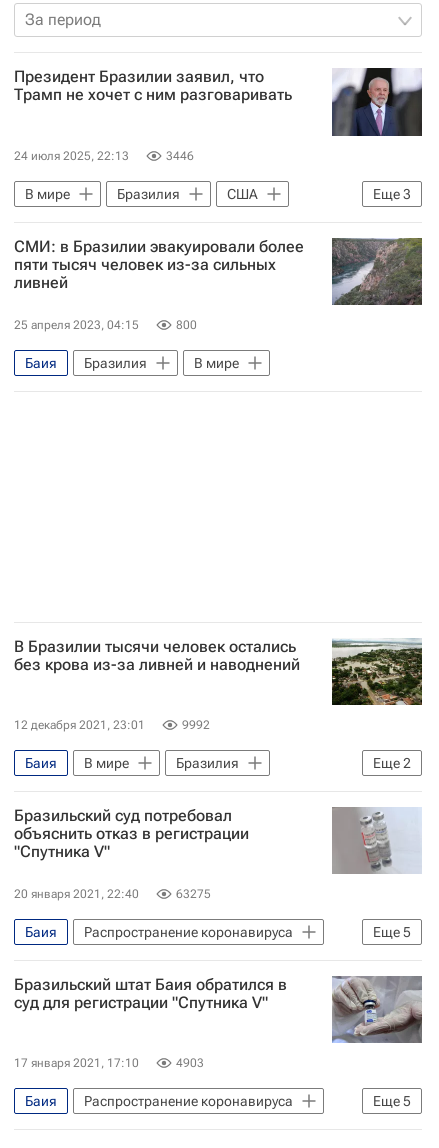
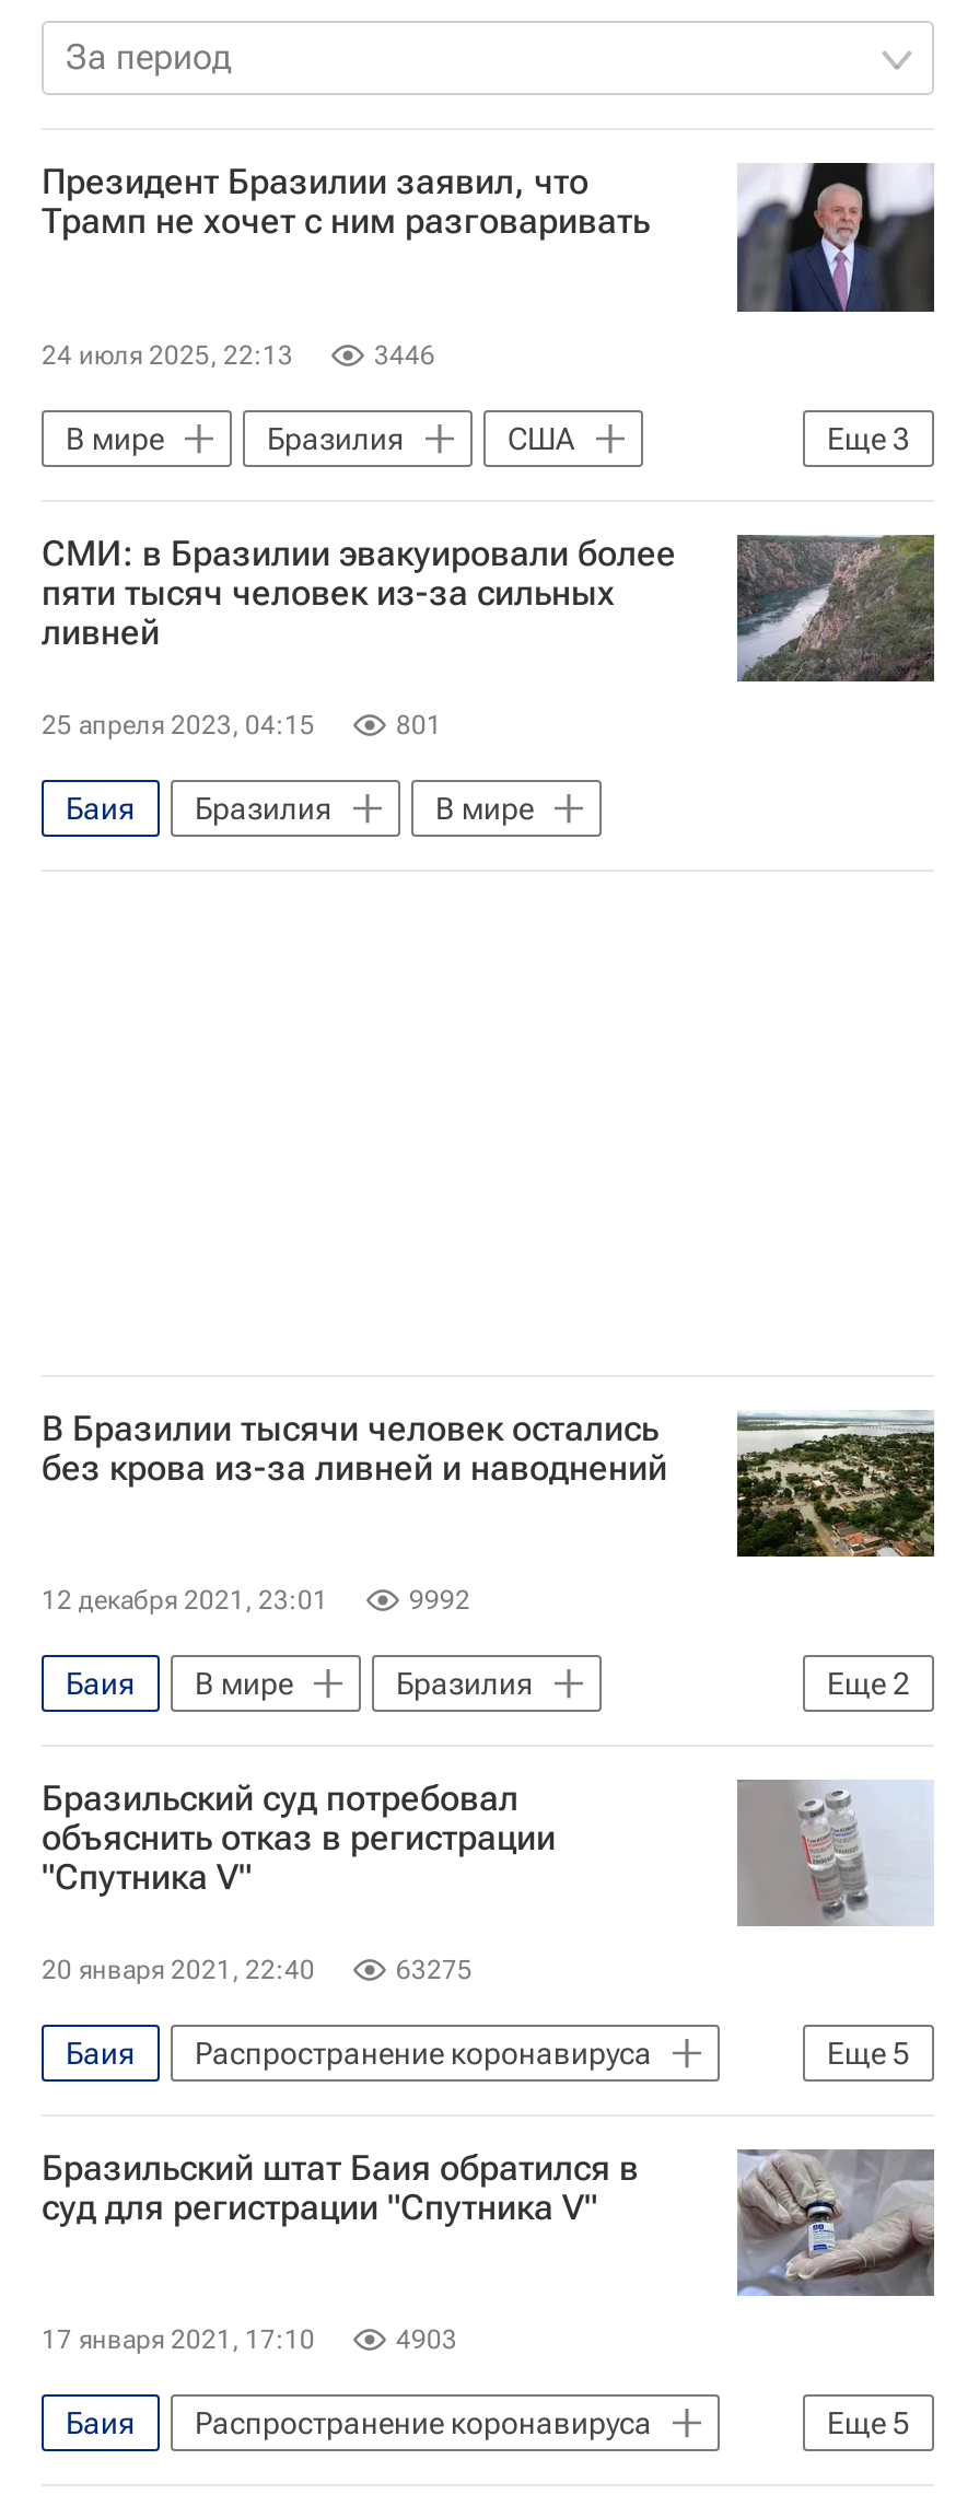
- 800
+ 801
